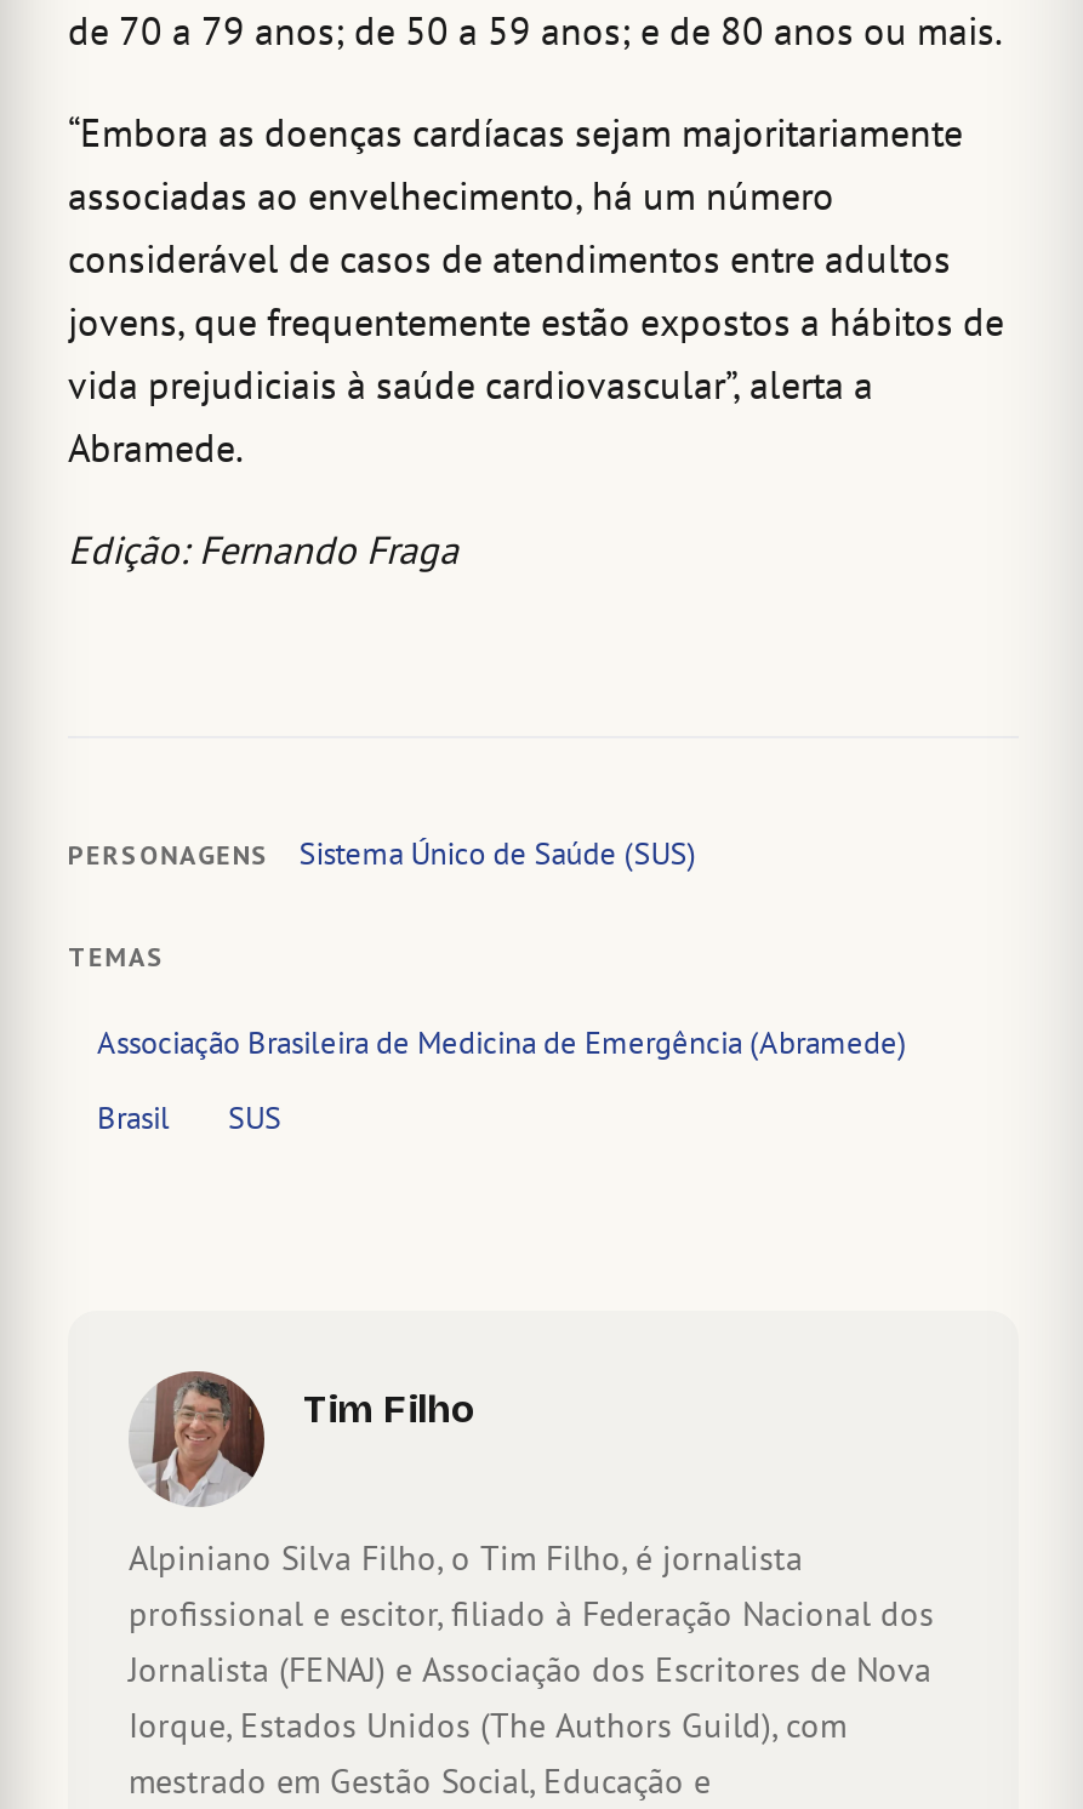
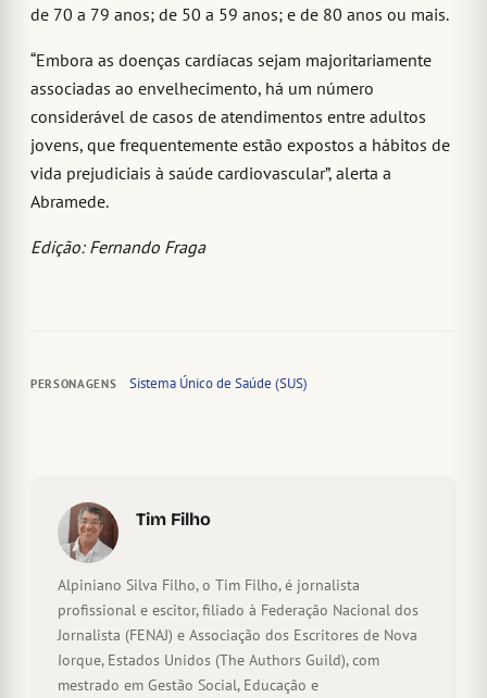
- TEMAS
- Associação Brasileira de Medicina de Emergência (Abramede)
- Brasil
- SUS
